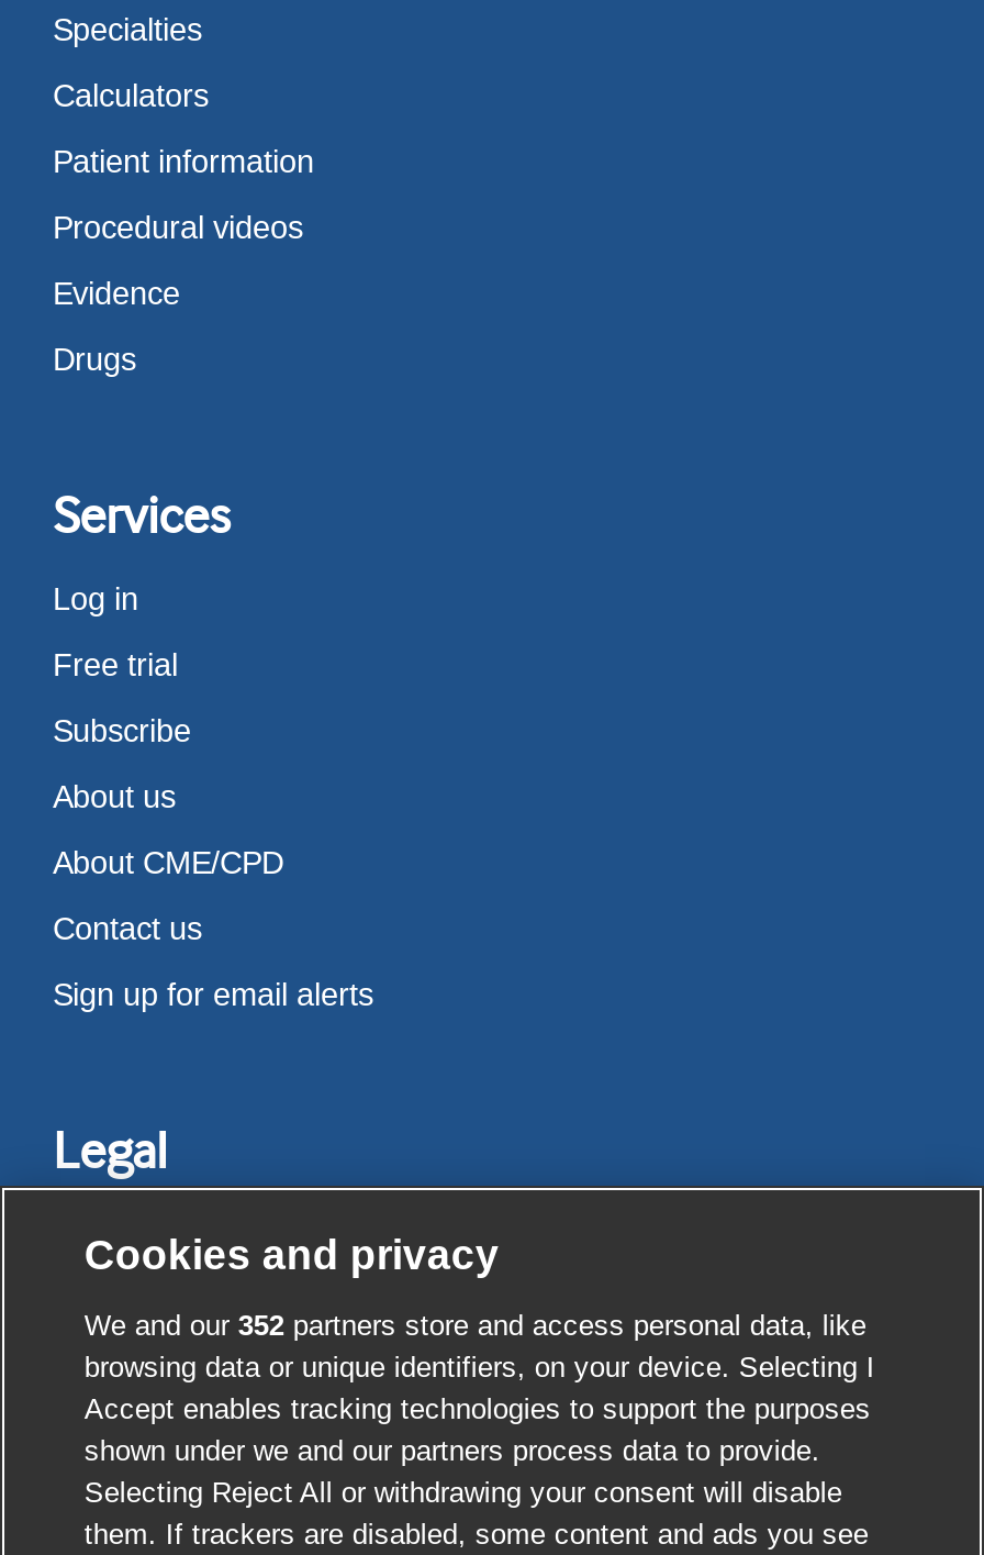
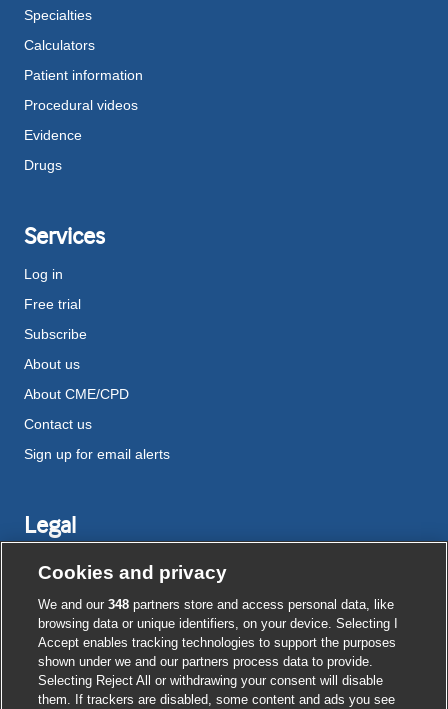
- We and our 352 partners store and access personal data, like
+ We and our 348 partners store and access personal data, like
